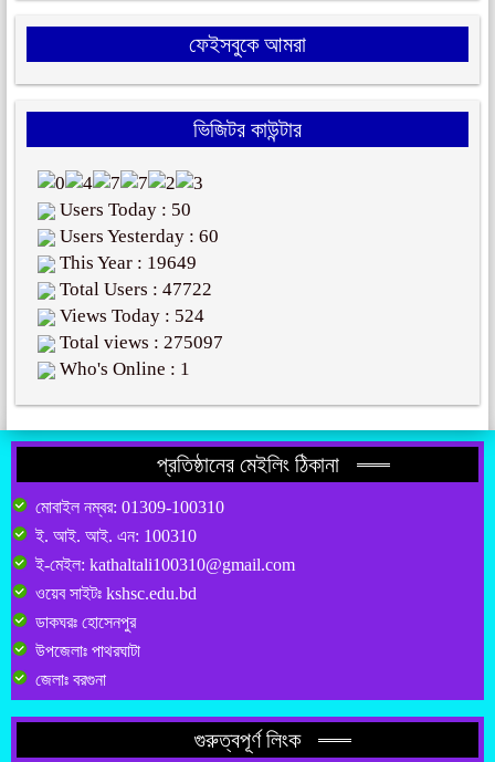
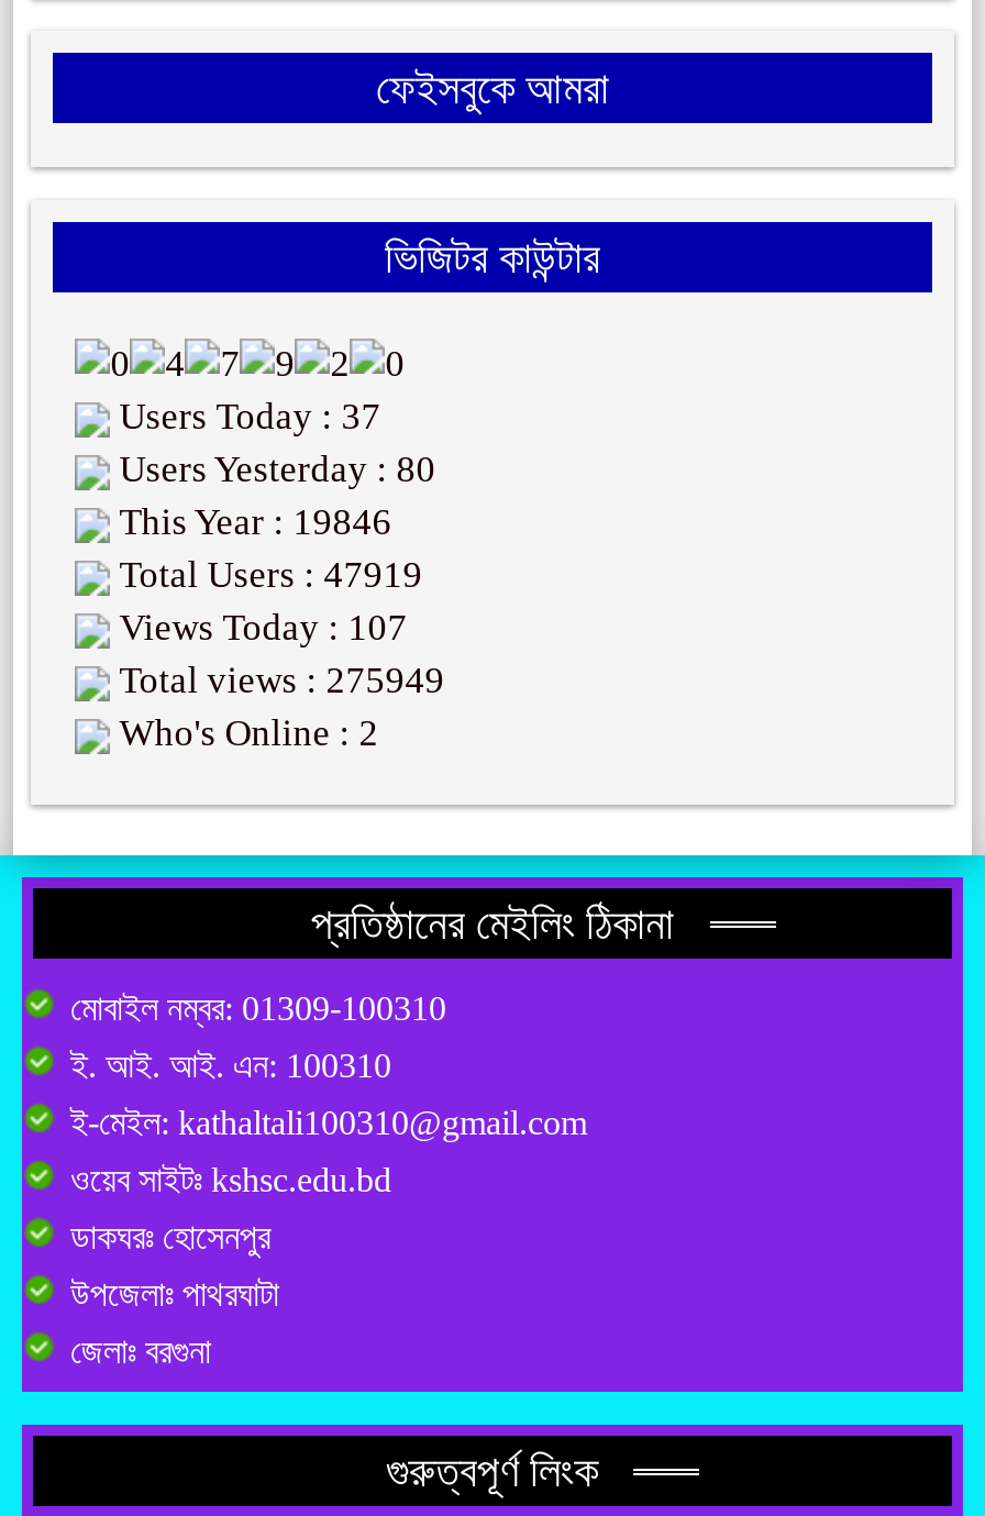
- Users Today : 50
+ Users Today : 37

- Users Yesterday : 60
+ Users Yesterday : 80

- This Year : 19649
+ This Year : 19846

- Total Users : 47722
+ Total Users : 47919

- Views Today : 524
+ Views Today : 107

- Total views : 275097
+ Total views : 275949

- Who's Online : 1
+ Who's Online : 2
